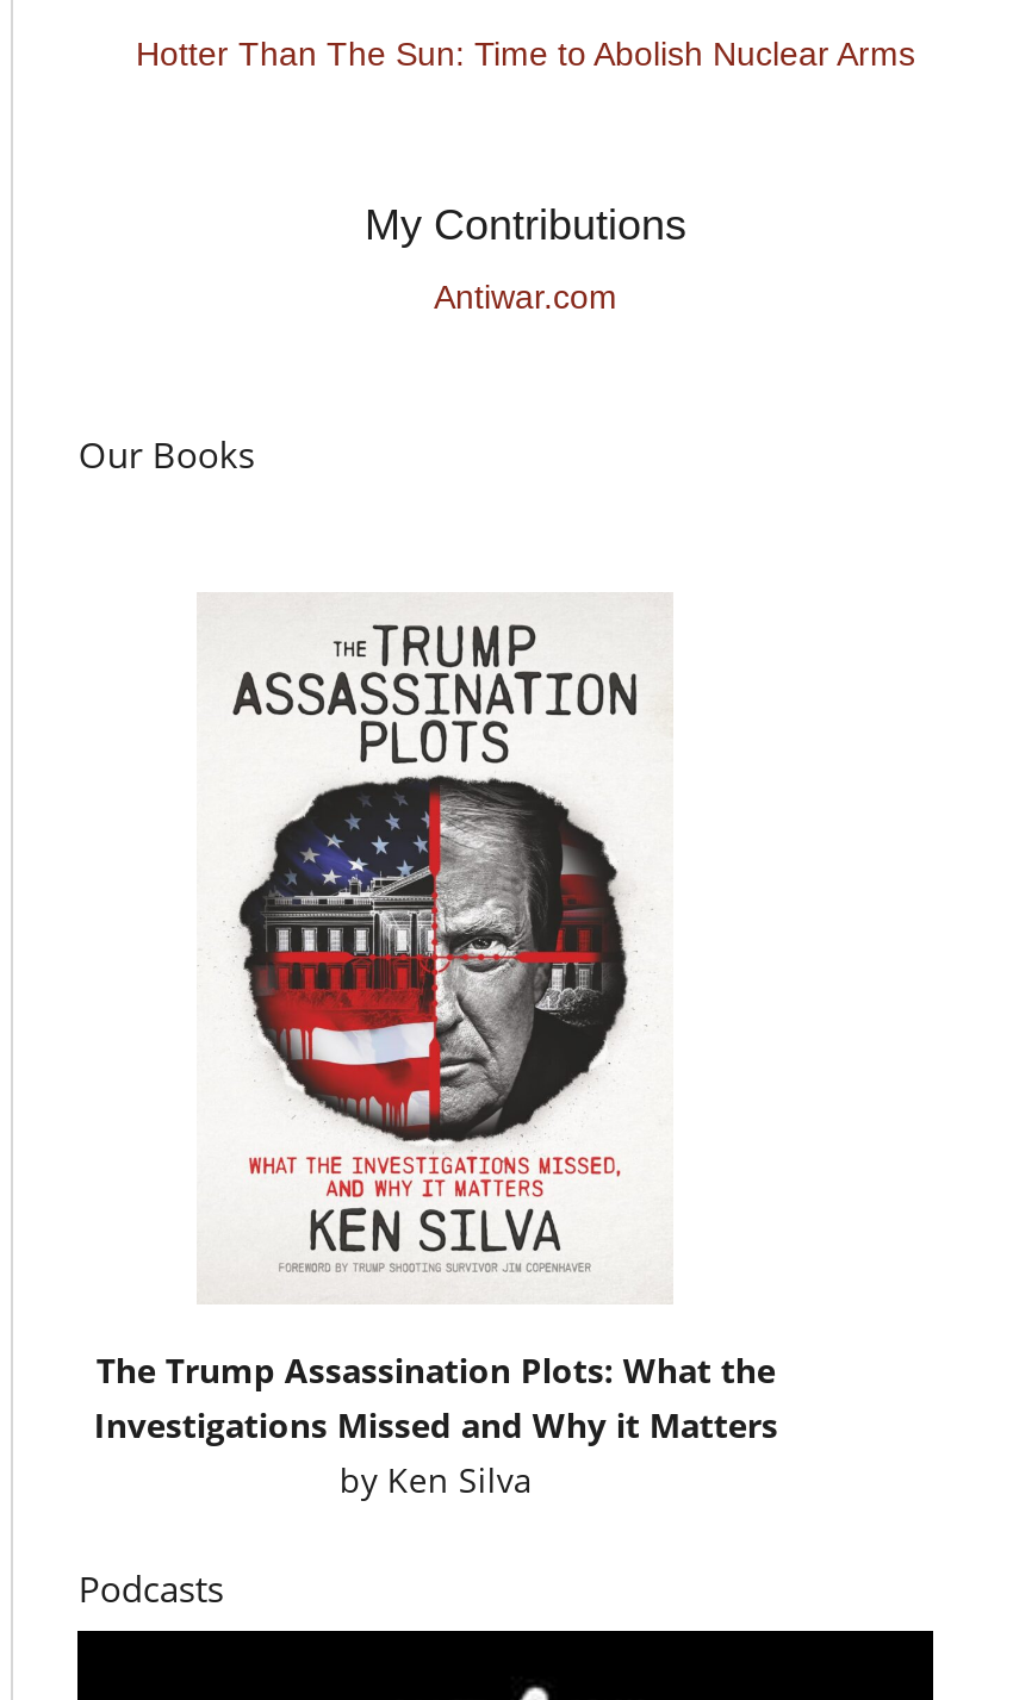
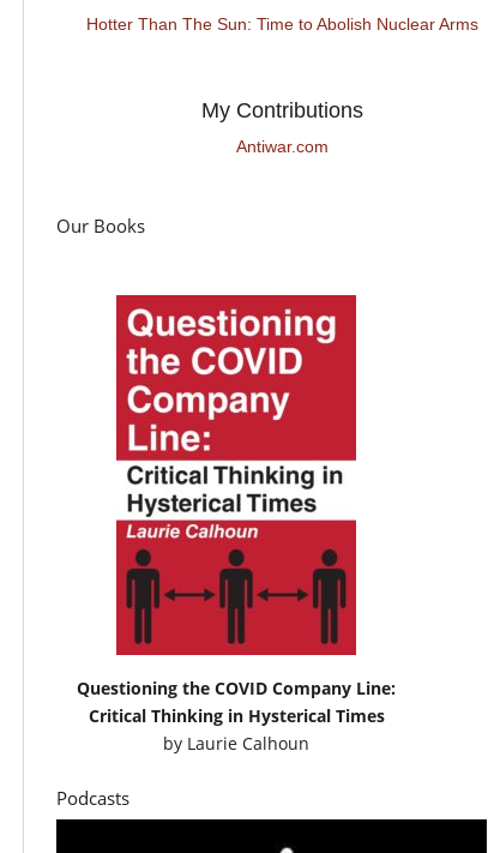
- [image]
- The Trump Assassination Plots: What the
- Investigations Missed and Why it Matters
- by Ken Silva
+ [image]
+ Questioning the COVID Company Line:
+ Critical Thinking in Hysterical Times
+ by Laurie Calhoun
